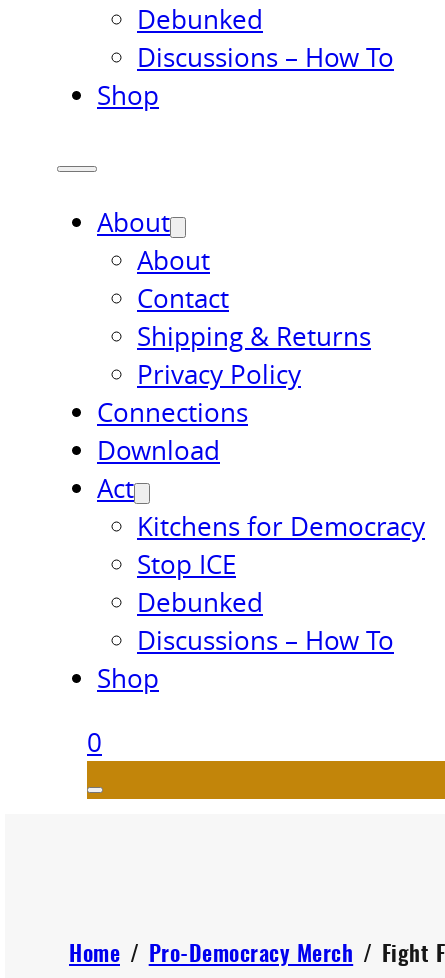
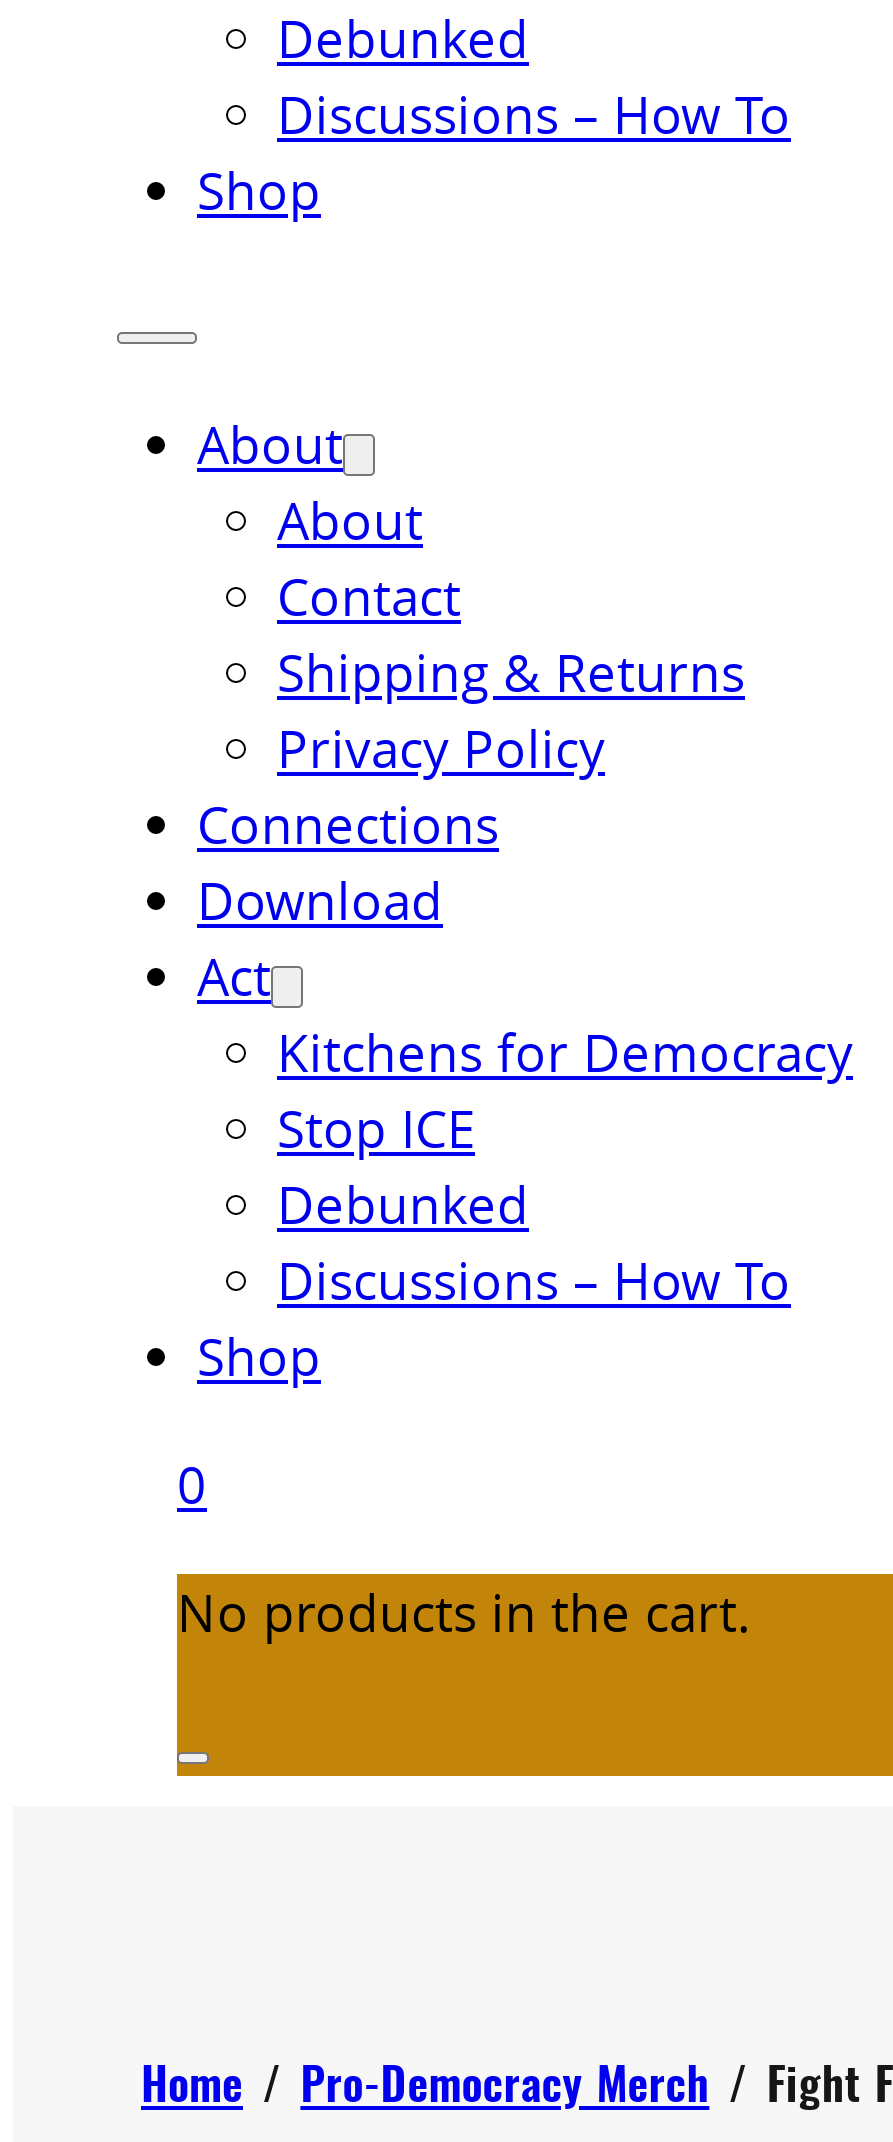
+ No products in the cart.
